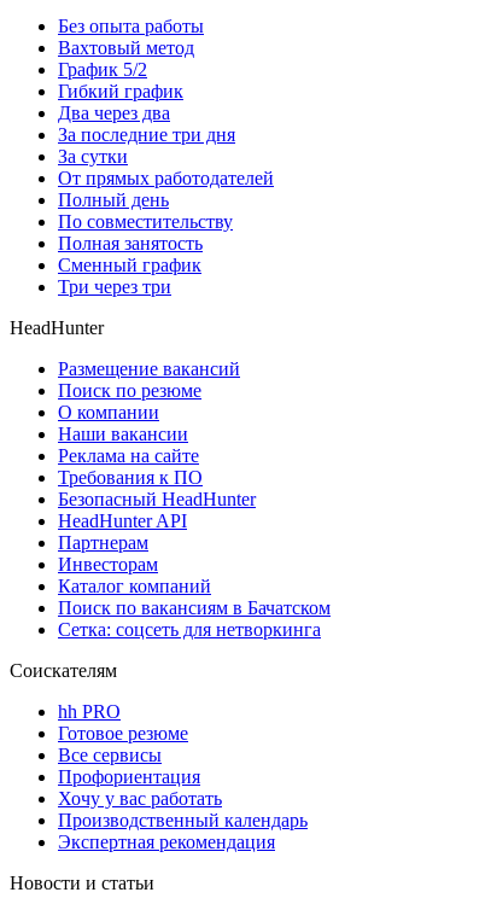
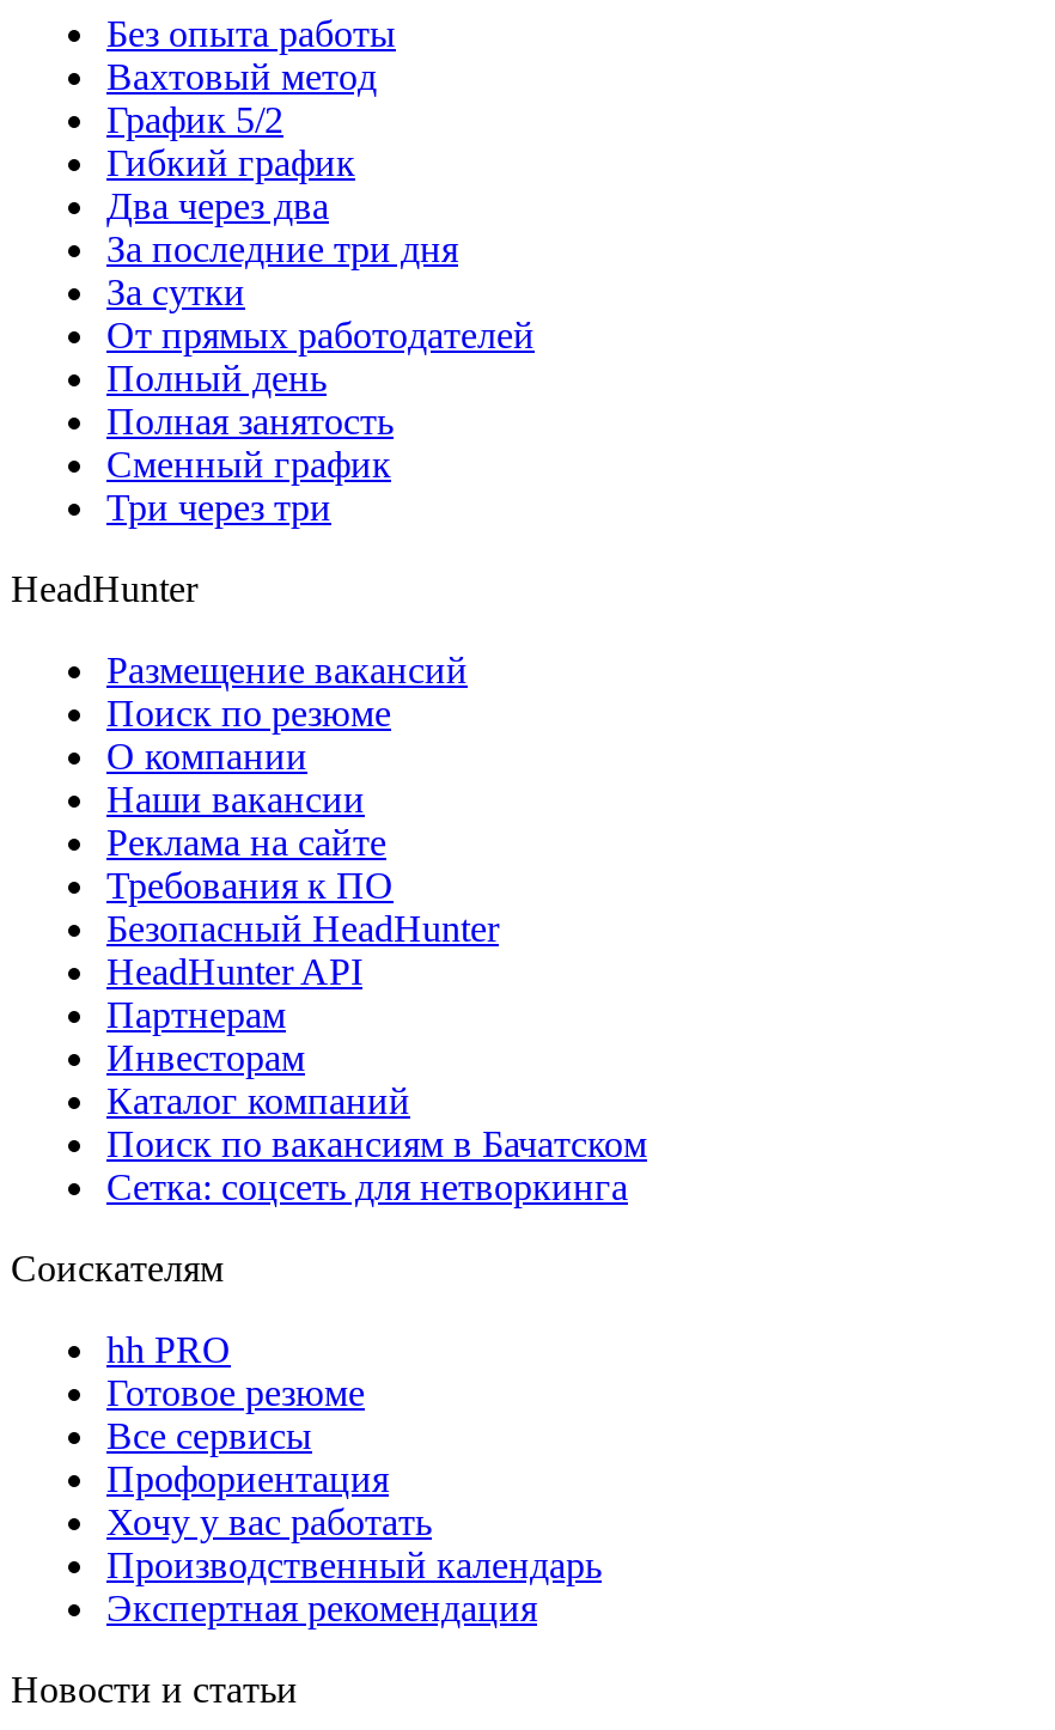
- По совместительству
